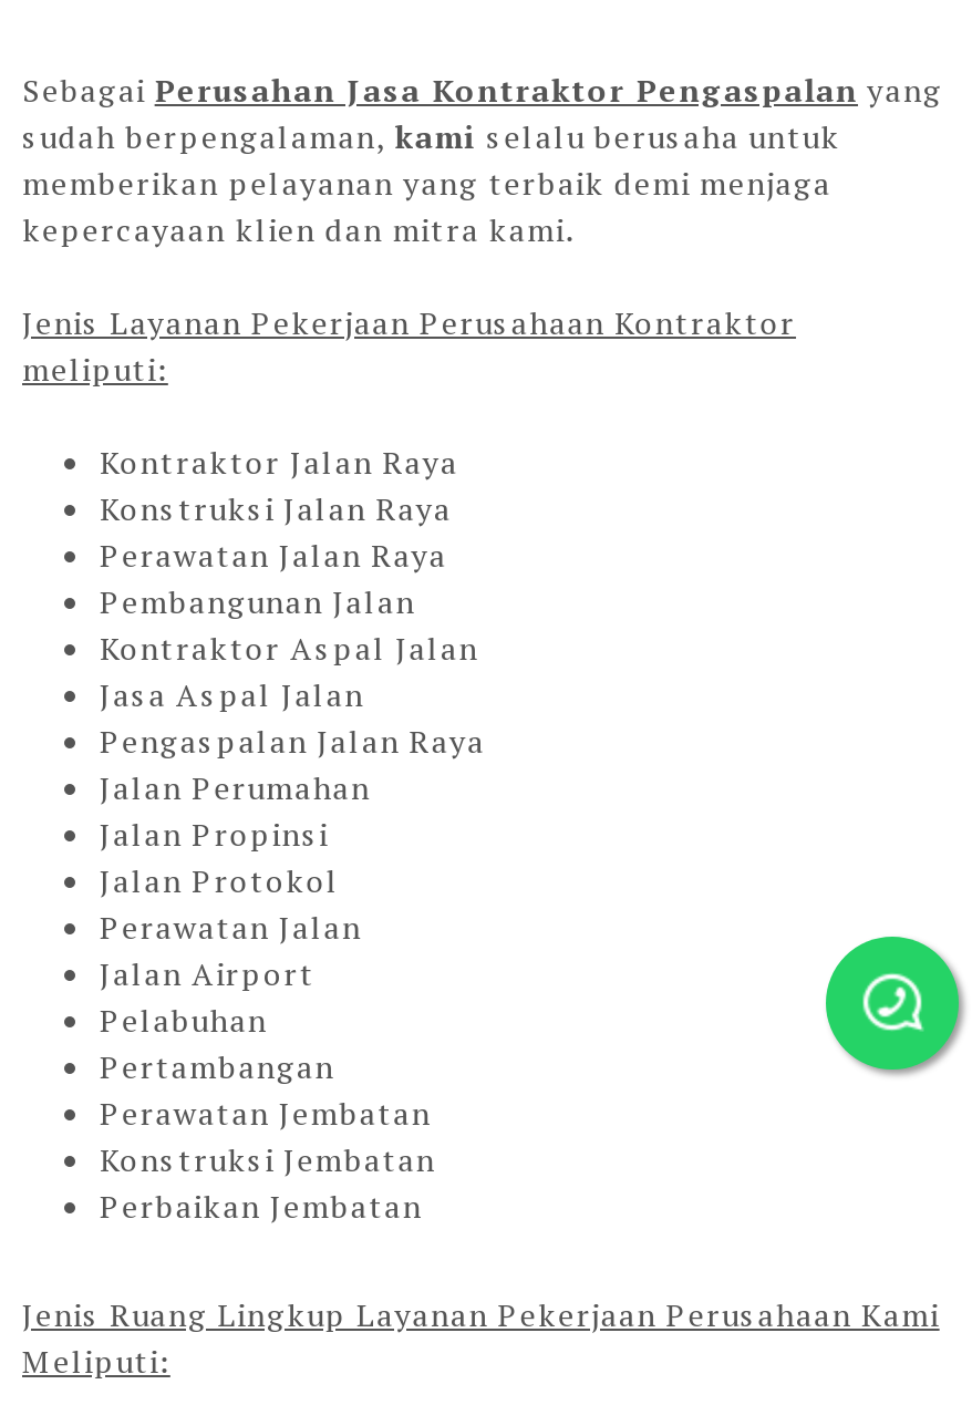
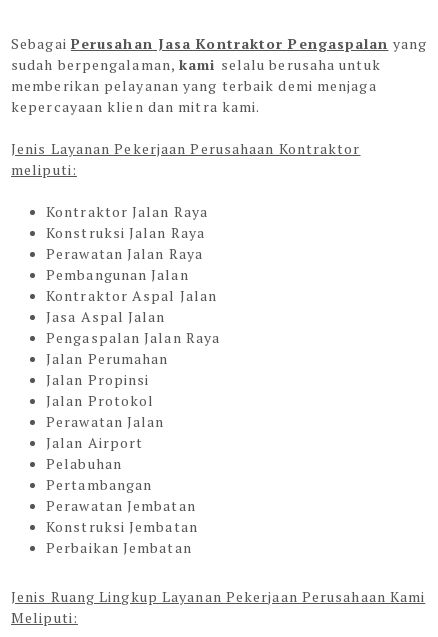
- [image]
